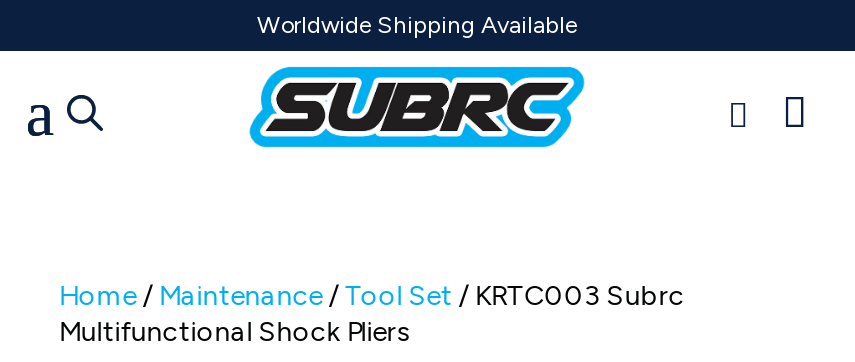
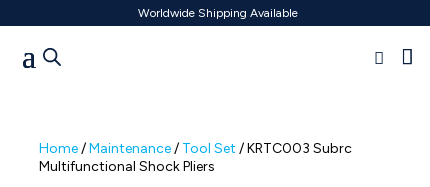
- [image]
